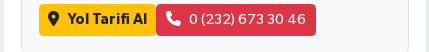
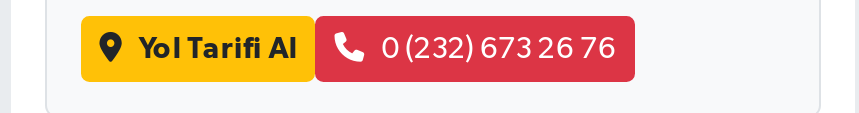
- 0 (232) 673 30 46
+ 0 (232) 673 26 76
